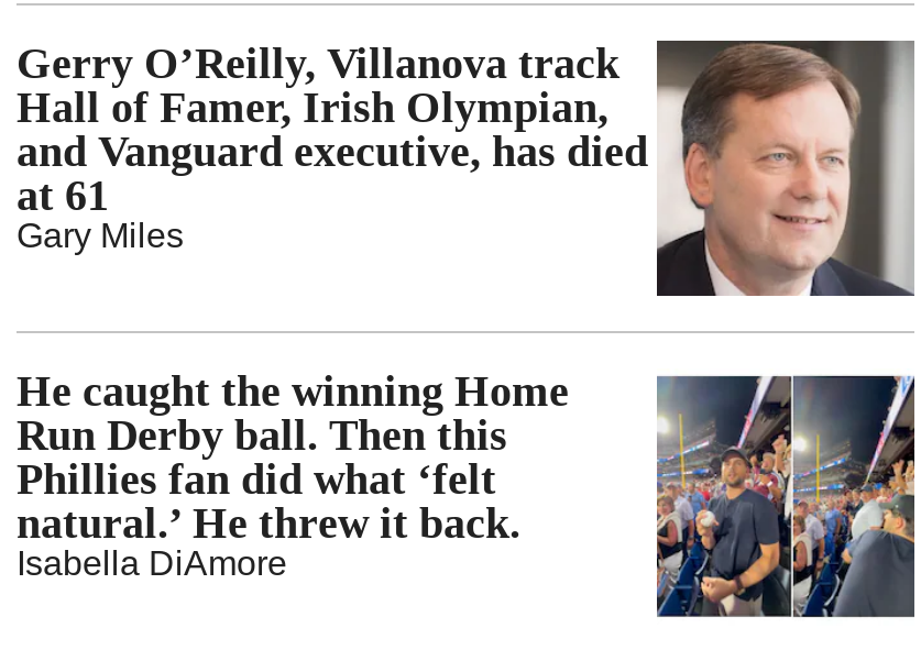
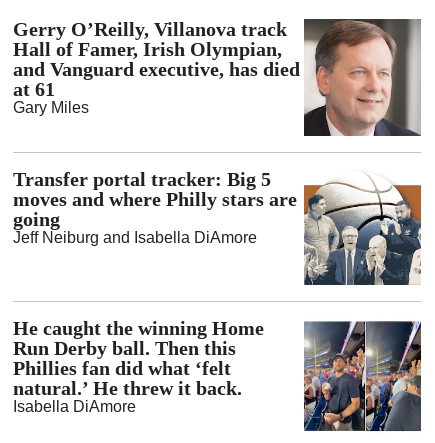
+ [image]
+ Transfer portal tracker: Big 5
+ moves and where Philly stars are
+ going
+ Jeff Neiburg and Isabella DiAmore
